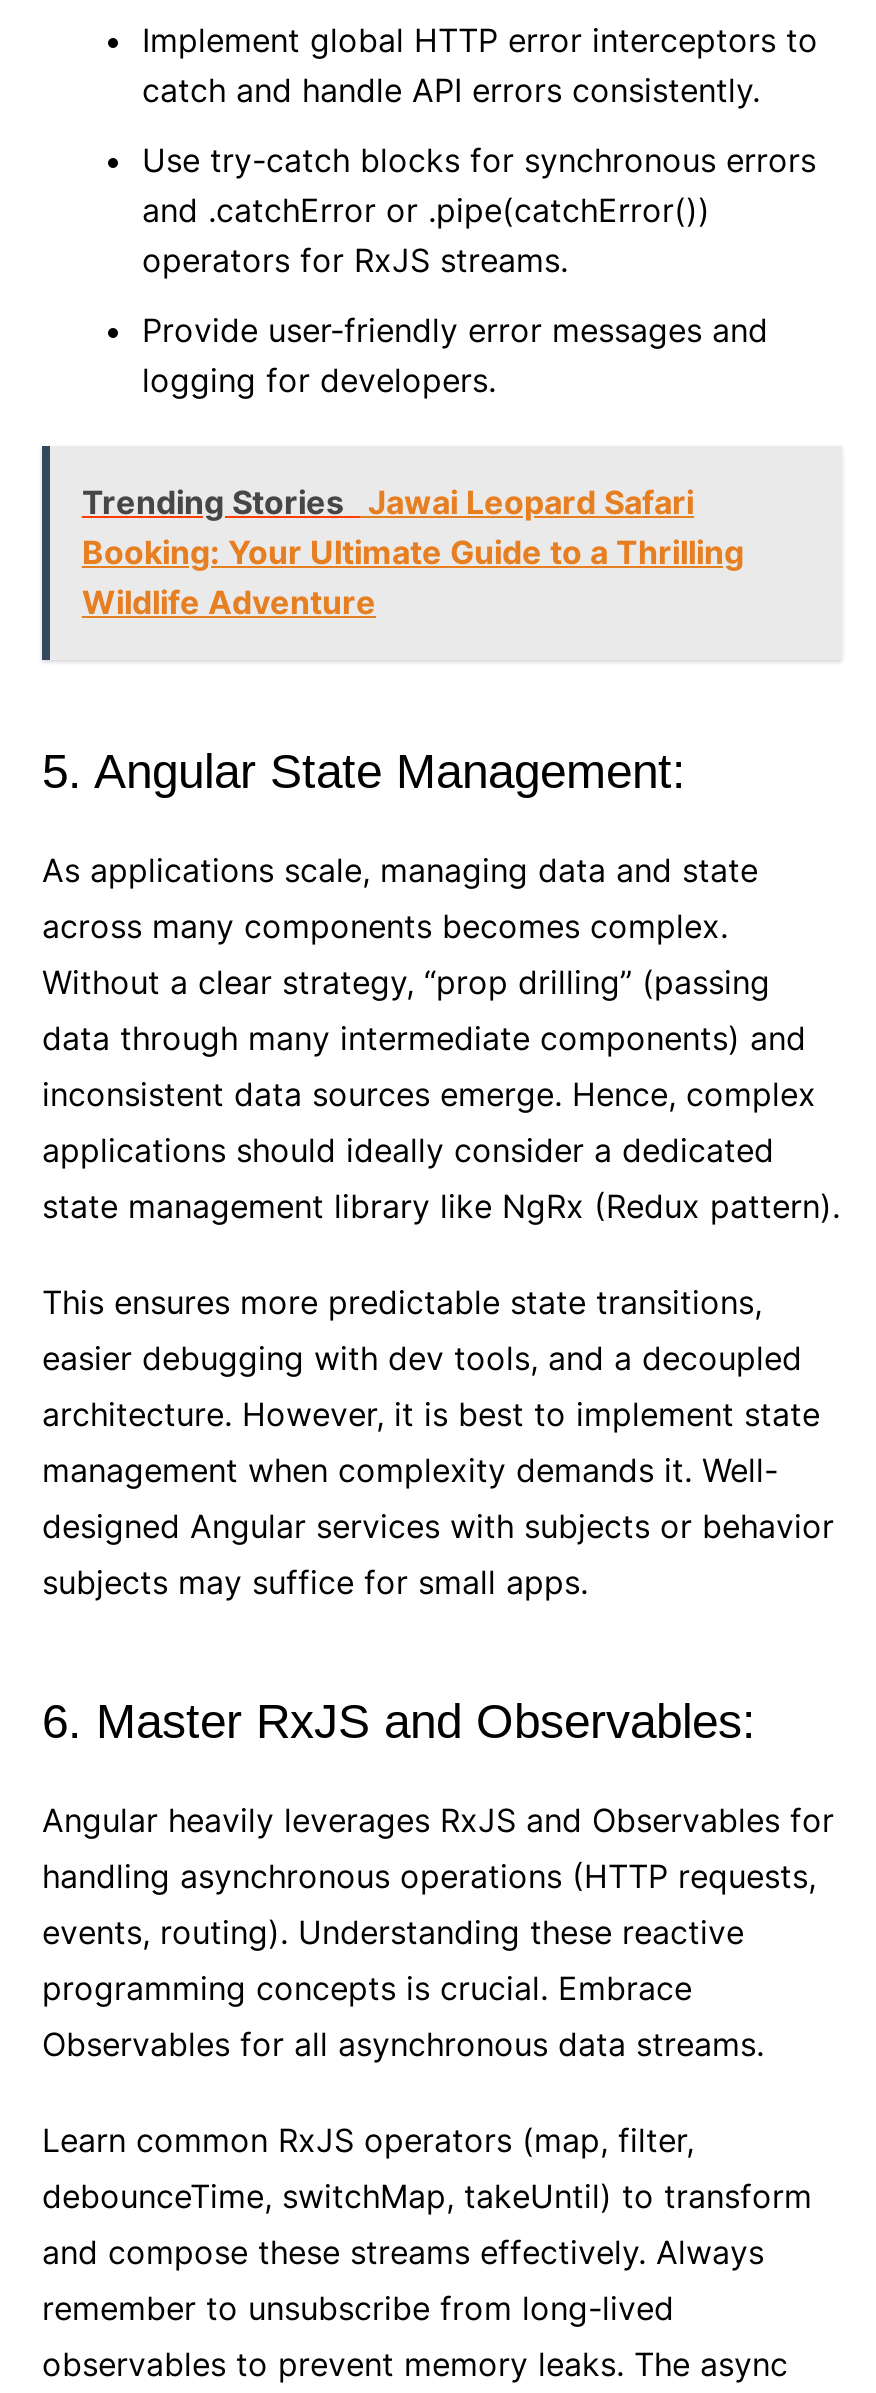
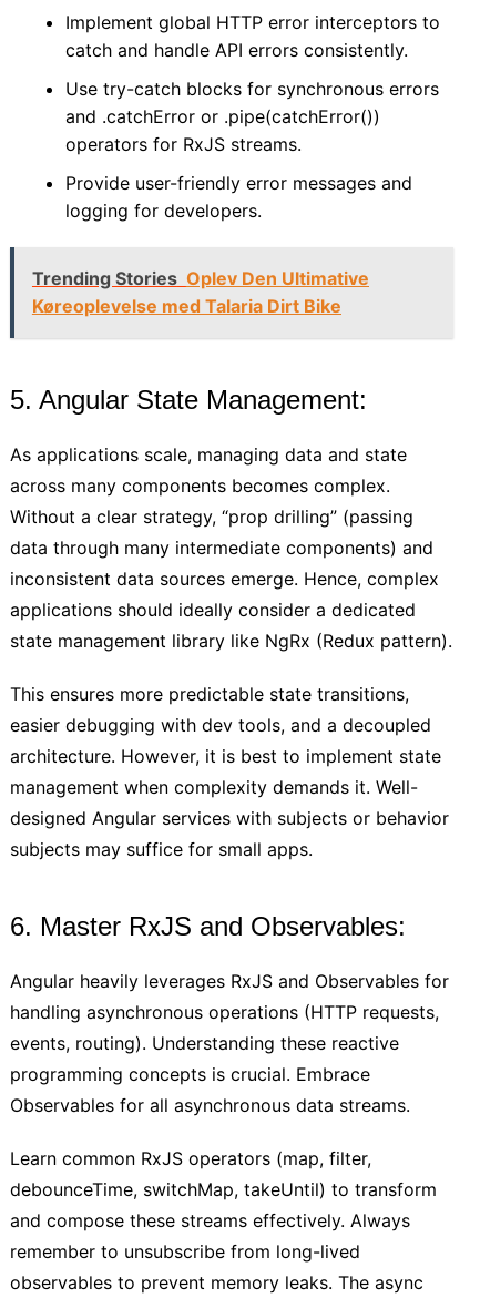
- Trending Stories Jawai Leopard Safari
- Booking: Your Ultimate Guide to a Thrilling
- Wildlife Adventure
+ Trending Stories Oplev Den Ultimative
+ Køreoplevelse med Talaria Dirt Bike
